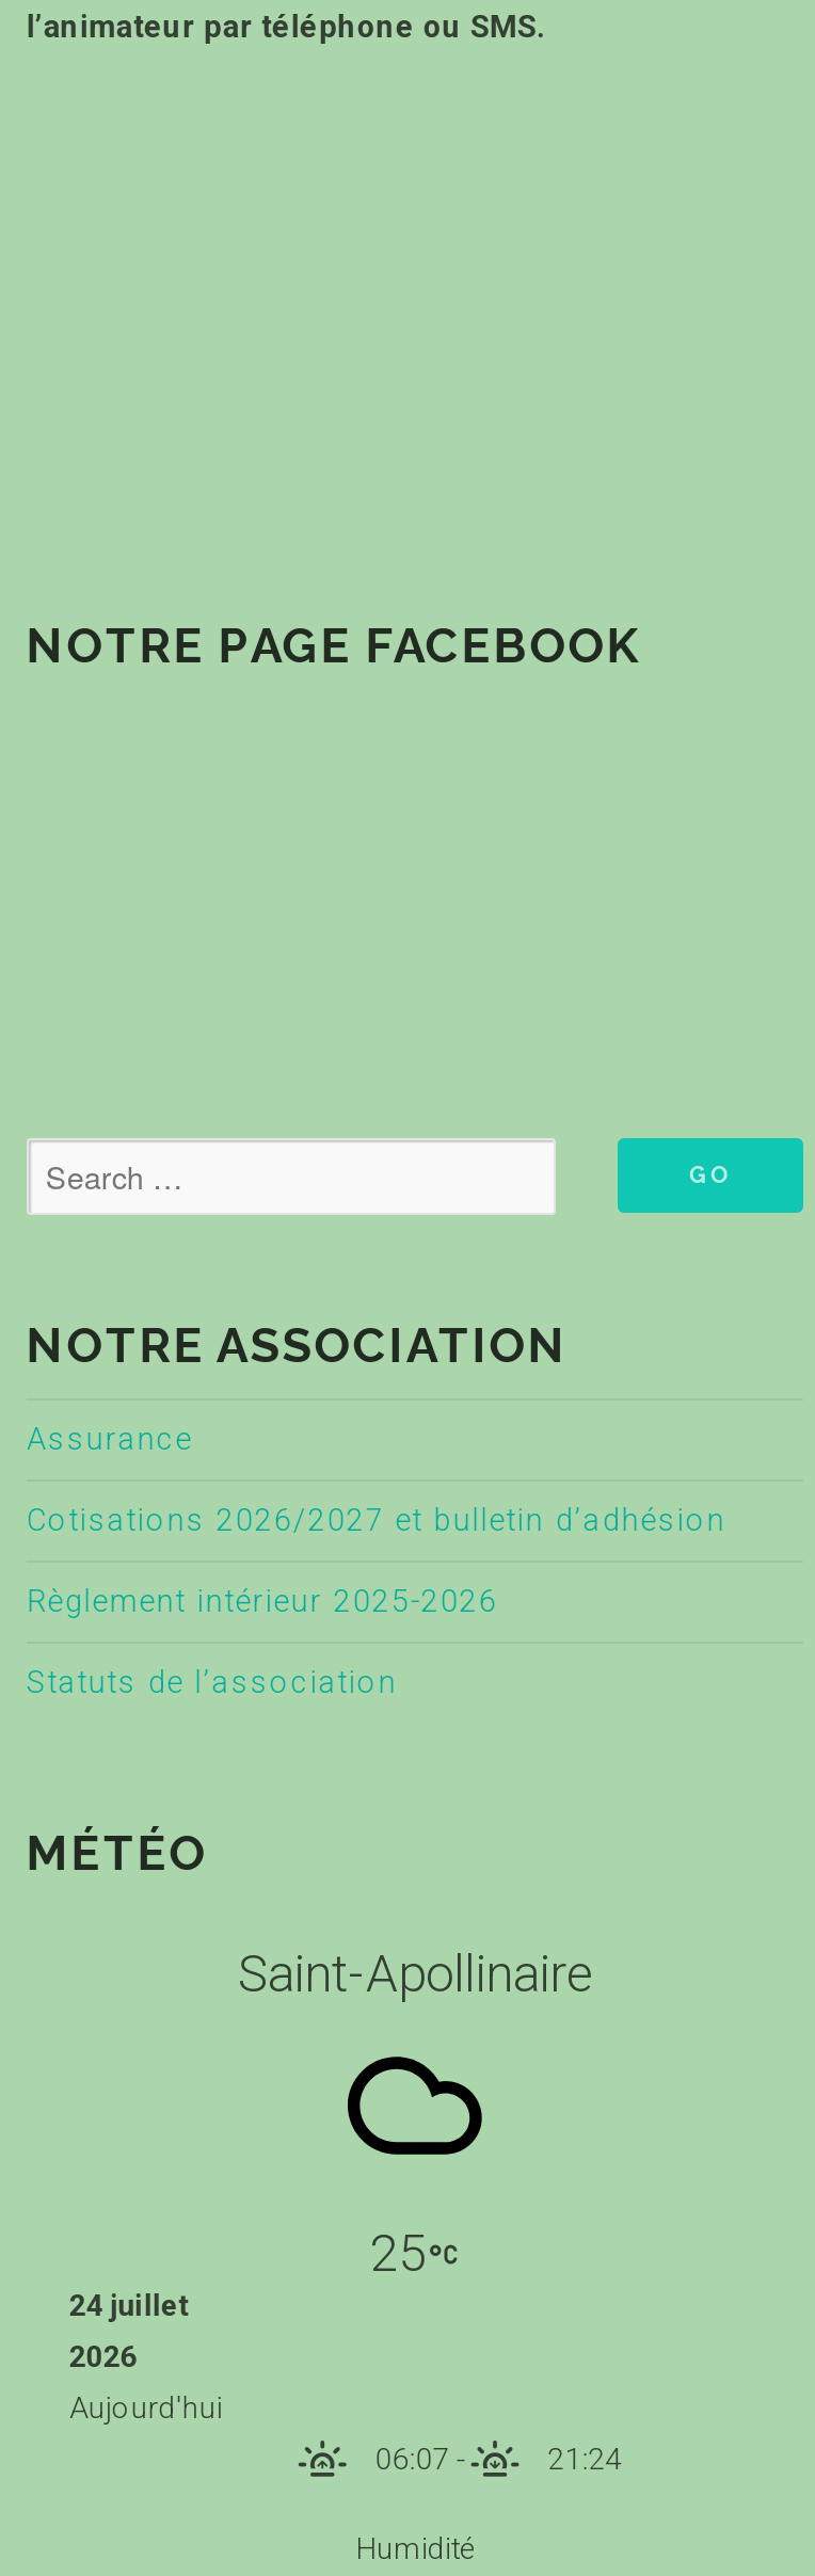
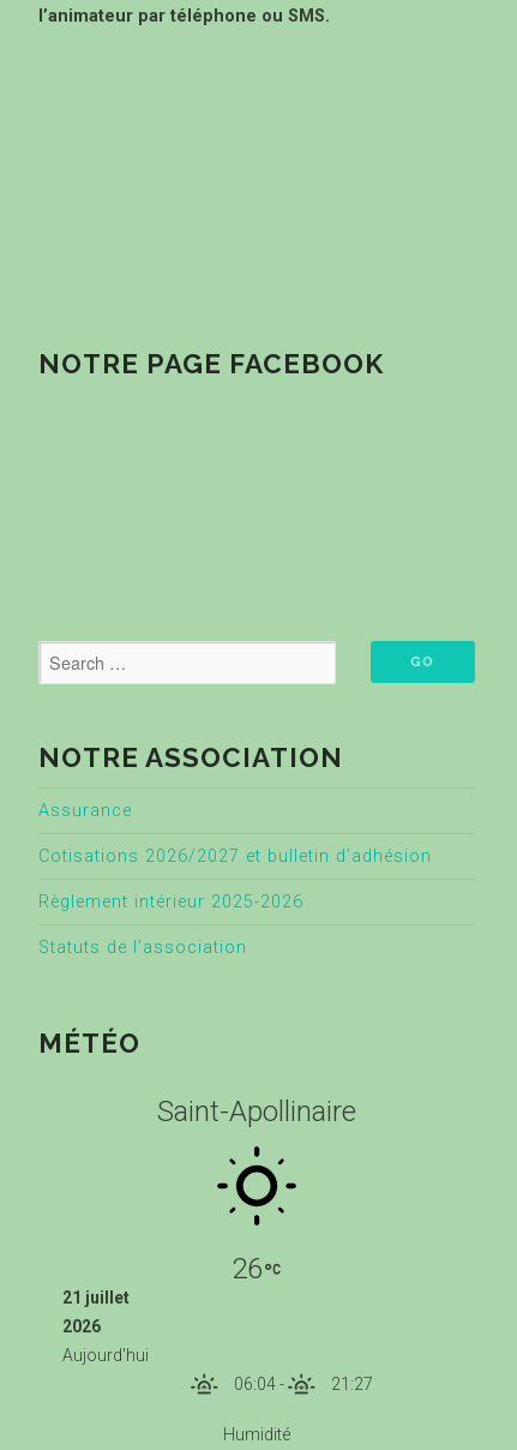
- [image]
- 25
+ [image]
+ 26

- 24 juillet
+ 21 juillet

- 06:07 -
+ 06:04 -

- 21:24
+ 21:27
